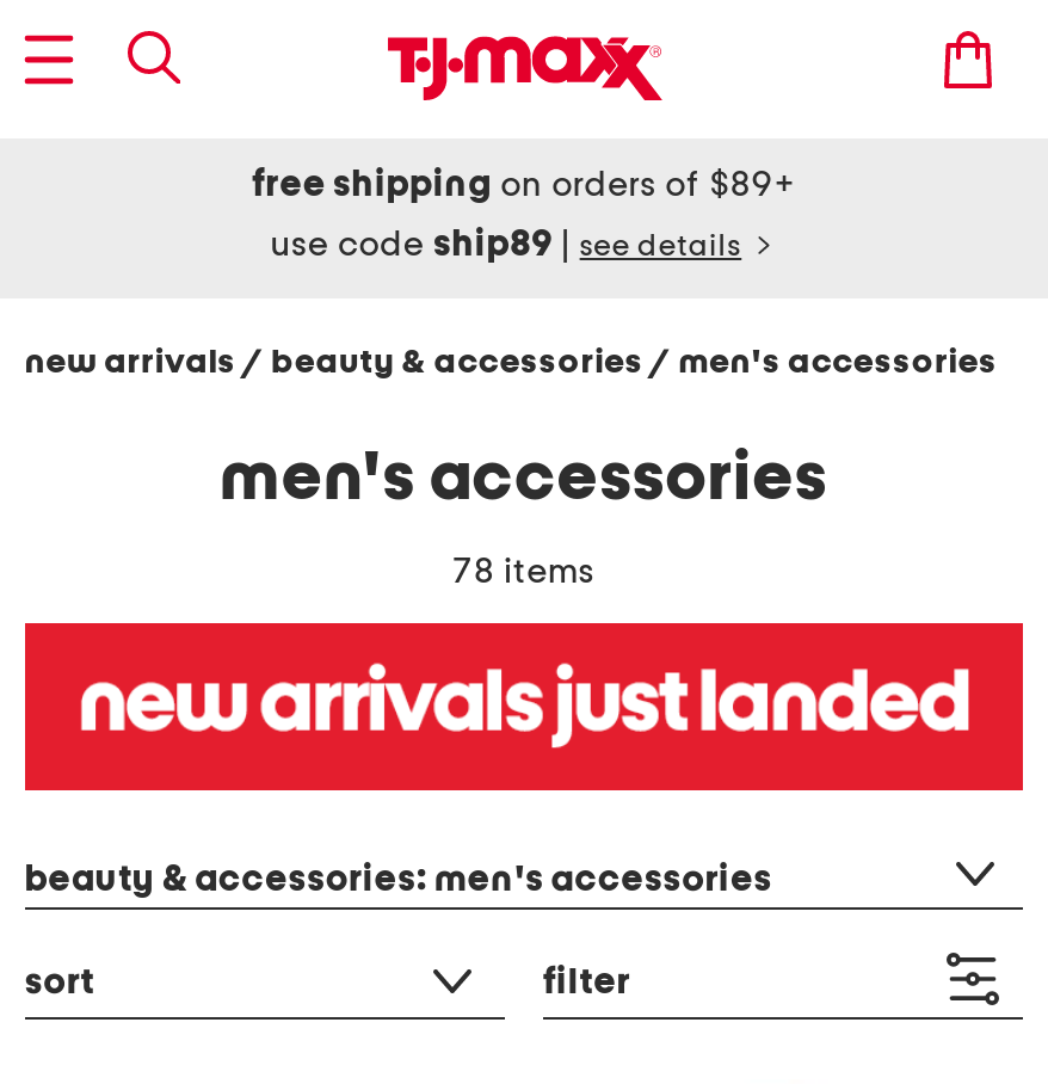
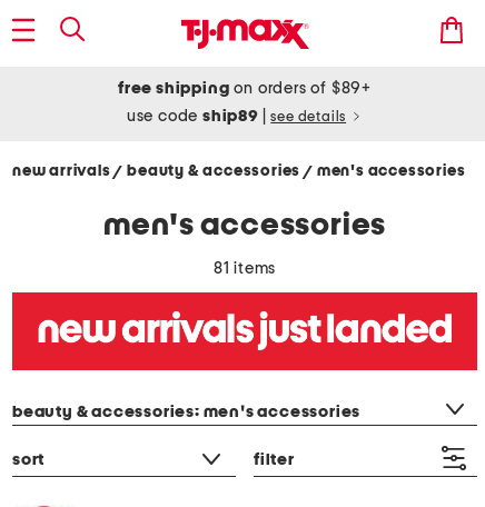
- 78 items
+ 81 items
